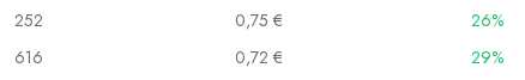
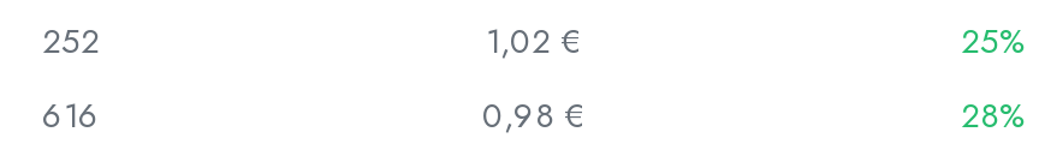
- 0,75 €
+ 1,02 €

- 26%
+ 25%

- 0,72 €
+ 0,98 €

- 29%
+ 28%
